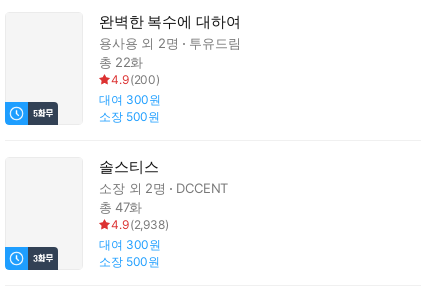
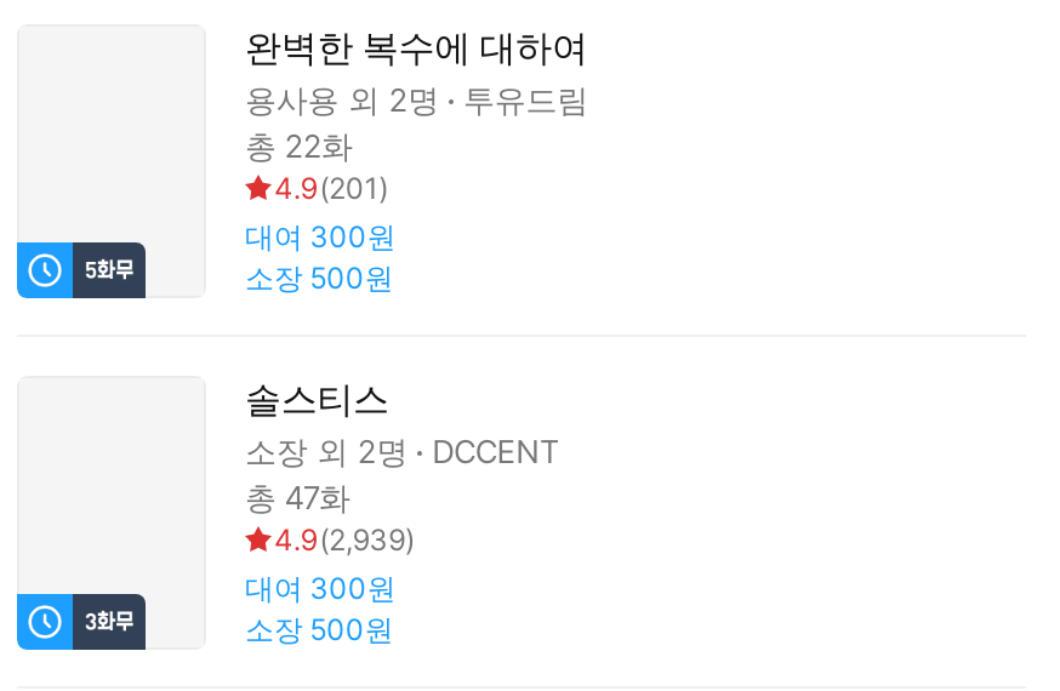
- 4.9(200)
+ 4.9(201)

- 4.9(2,938)
+ 4.9(2,939)
